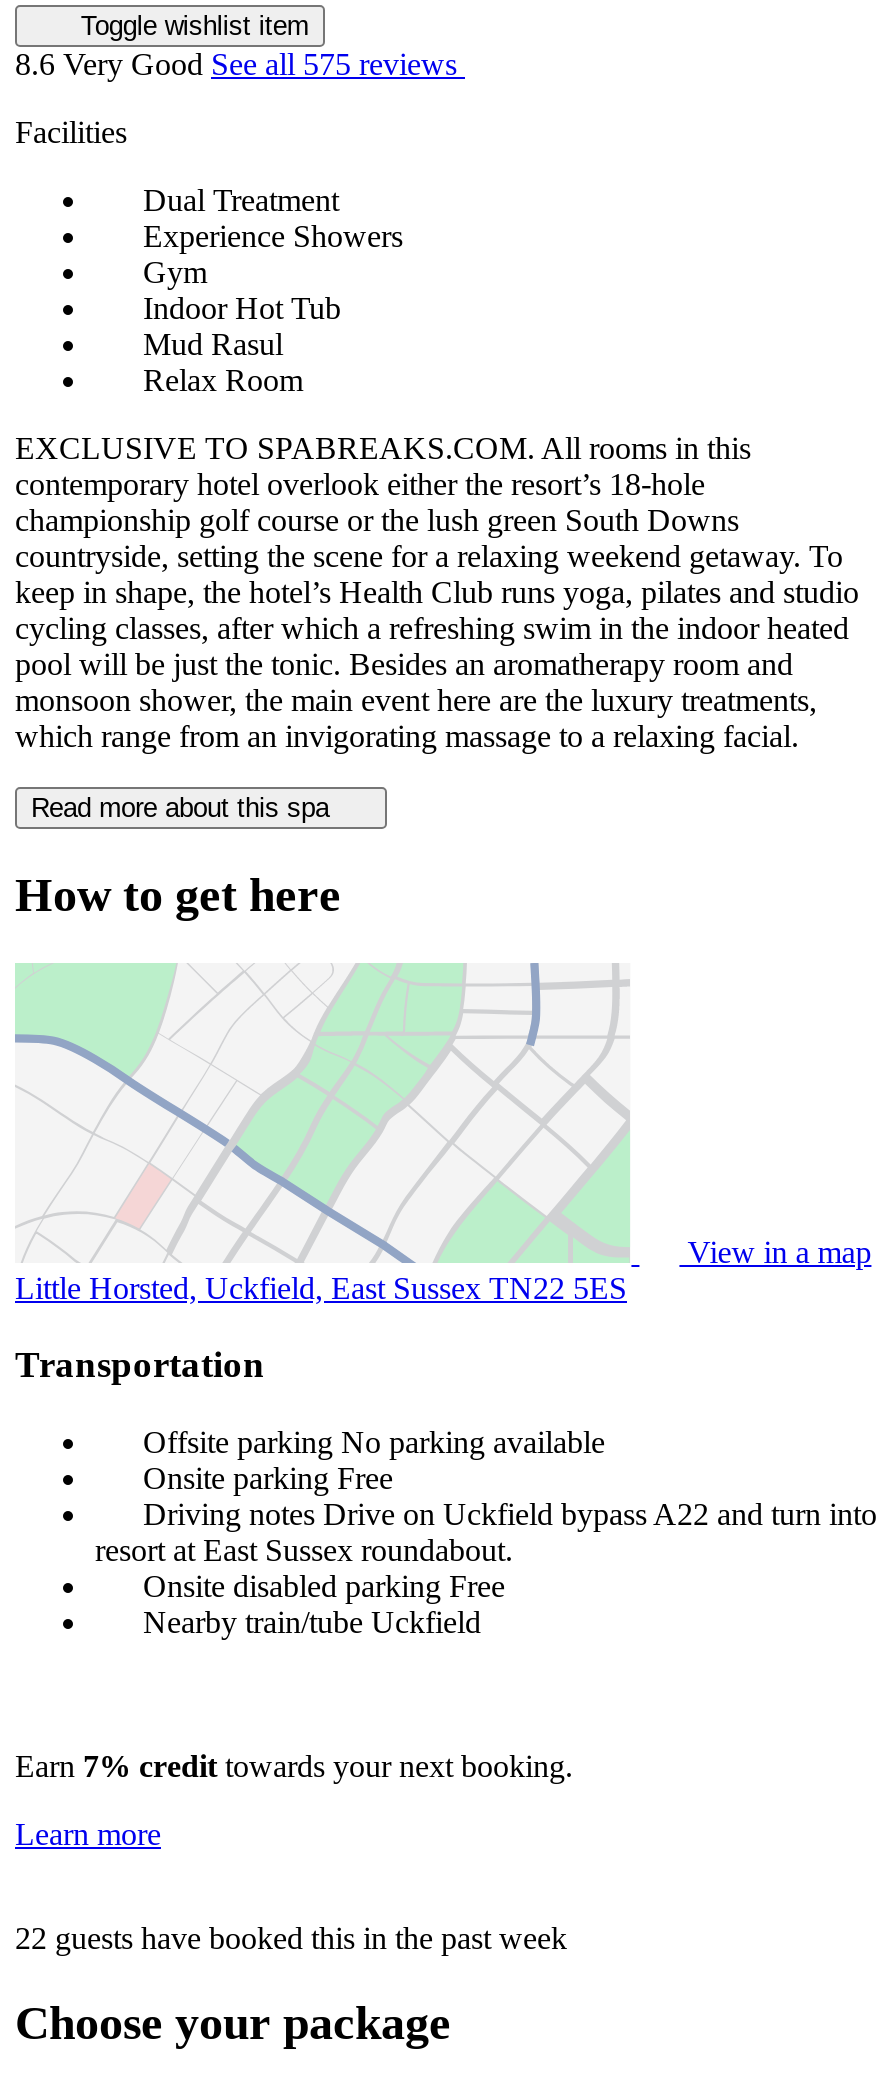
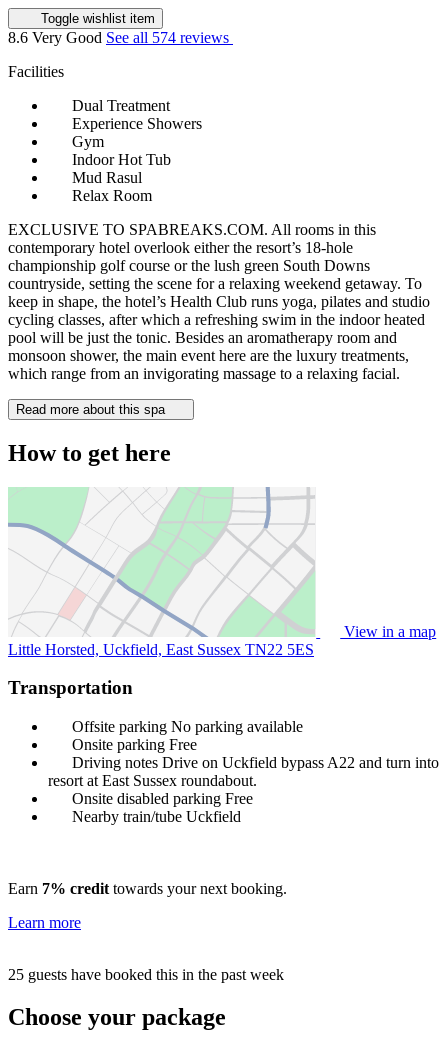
- 8.6 Very GoodSee all 575 reviews
+ 8.6 Very GoodSee all 574 reviews

- 22 guests have booked this in the past week
+ 25 guests have booked this in the past week
